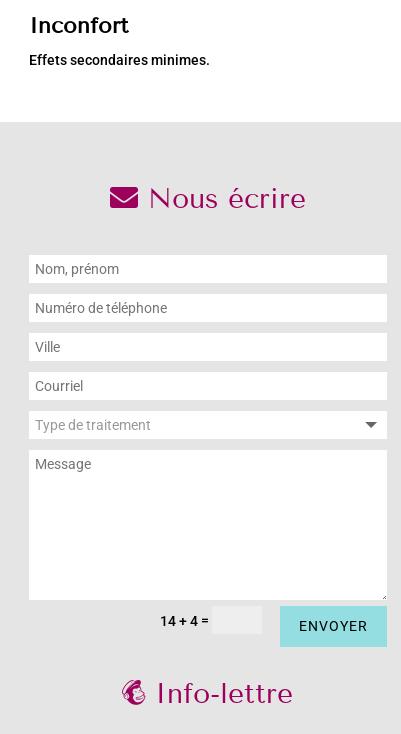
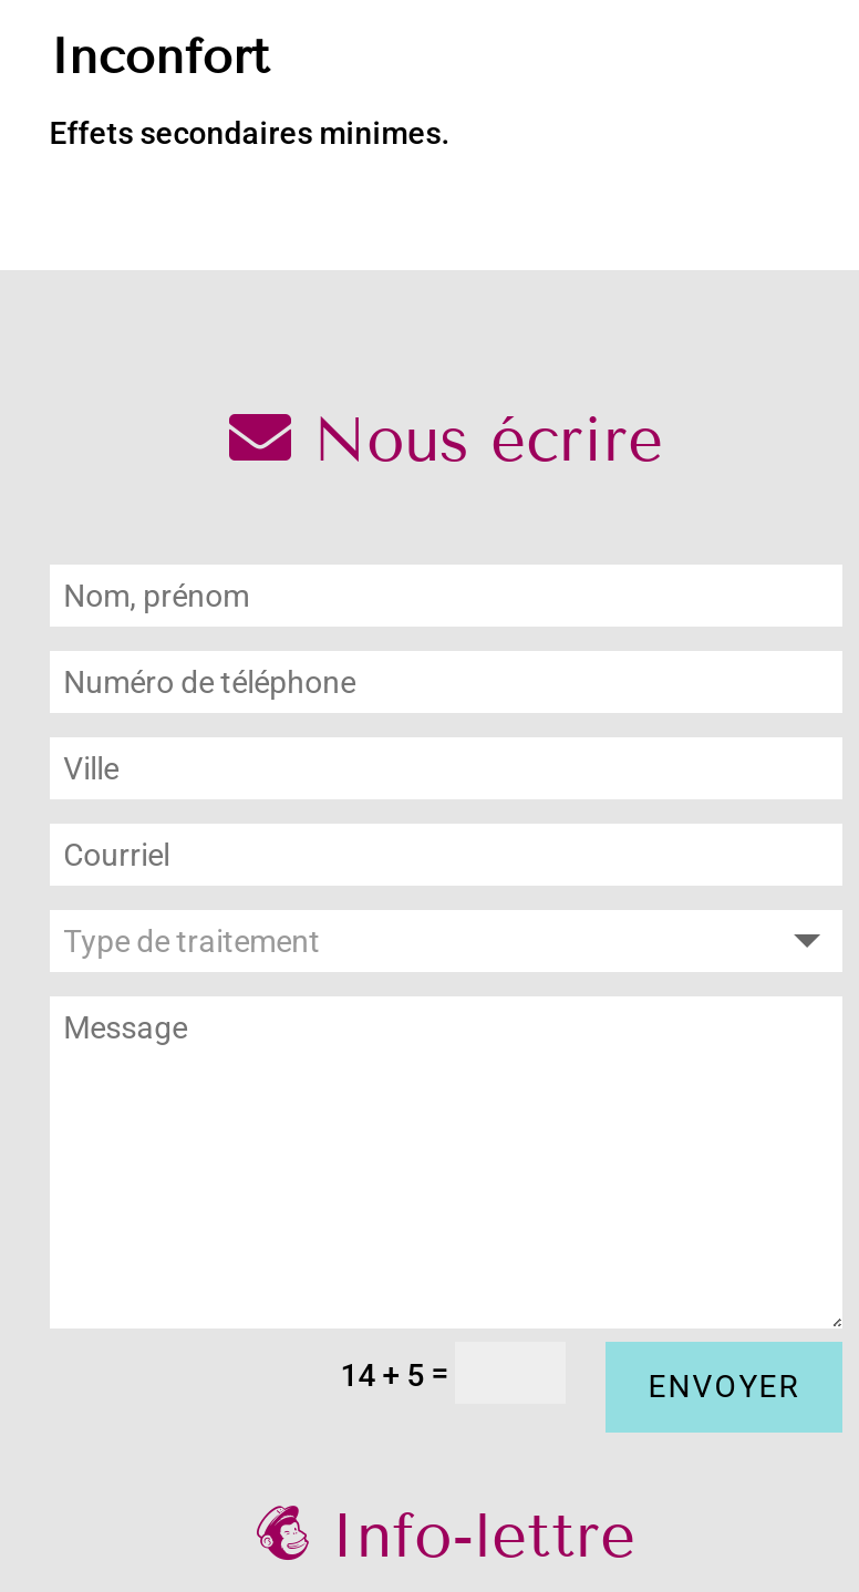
- 14 + 4 =
+ 14 + 5 =
